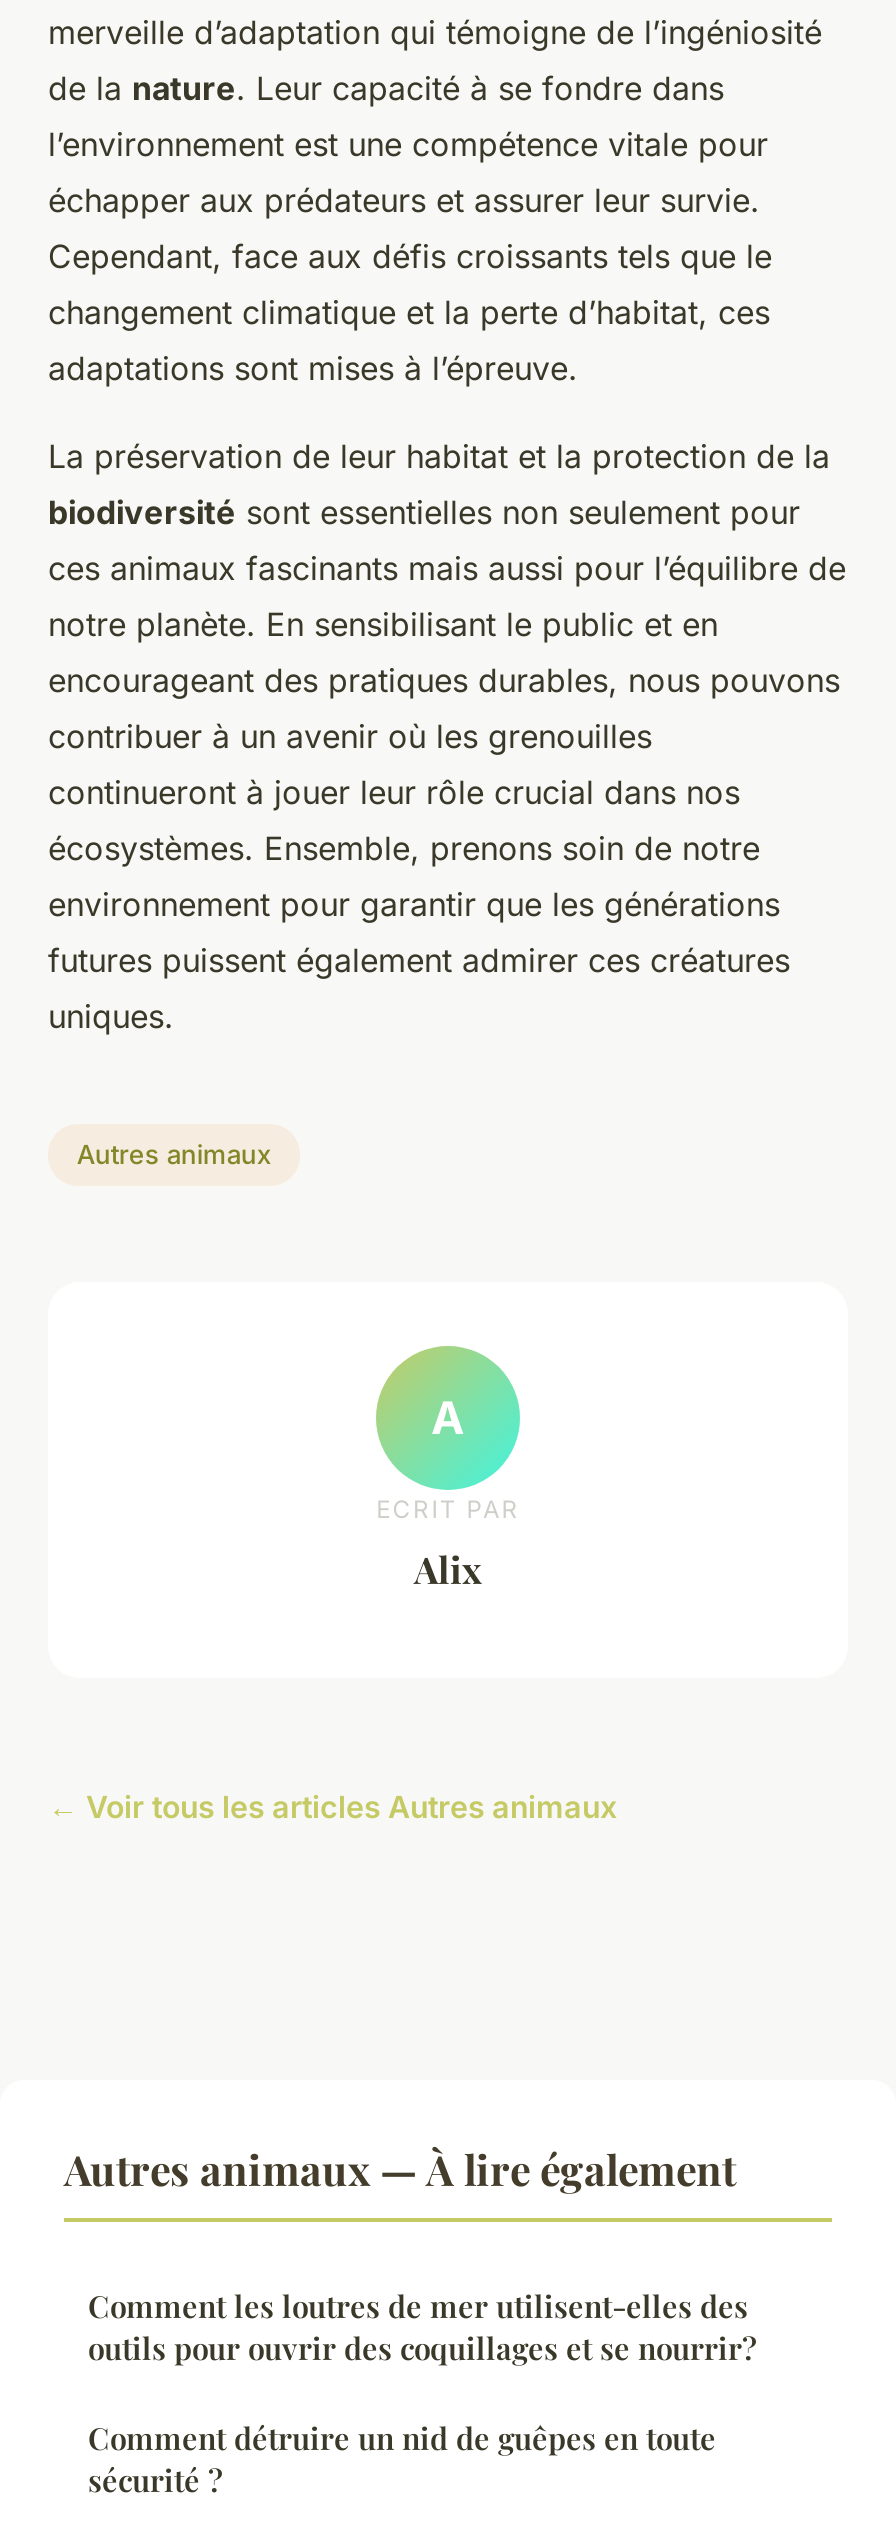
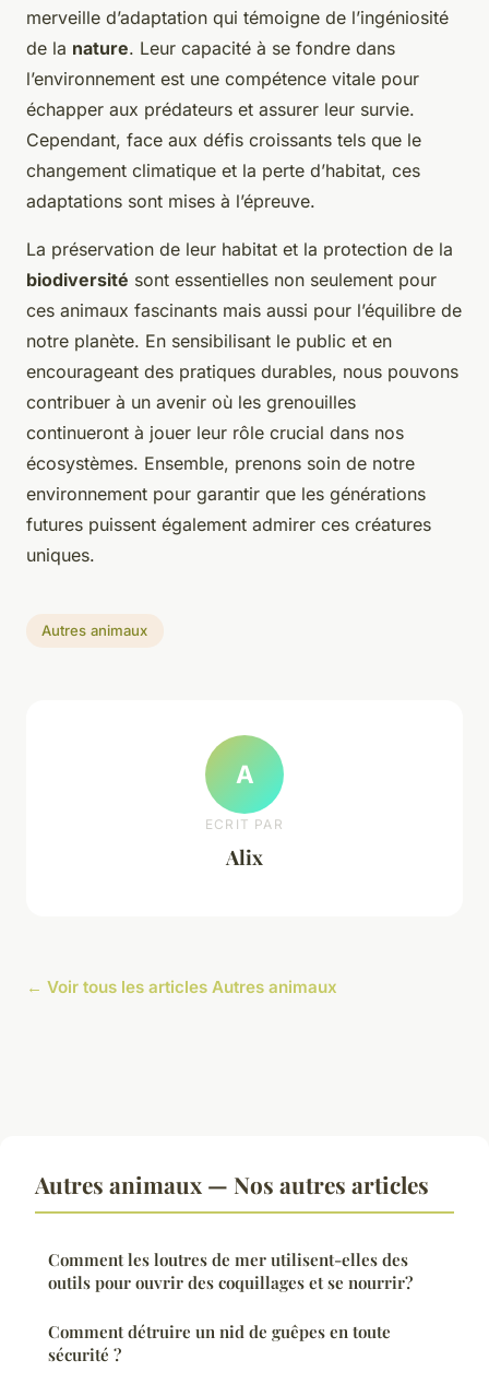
- Autres animaux — À lire également
+ Autres animaux — Nos autres articles
